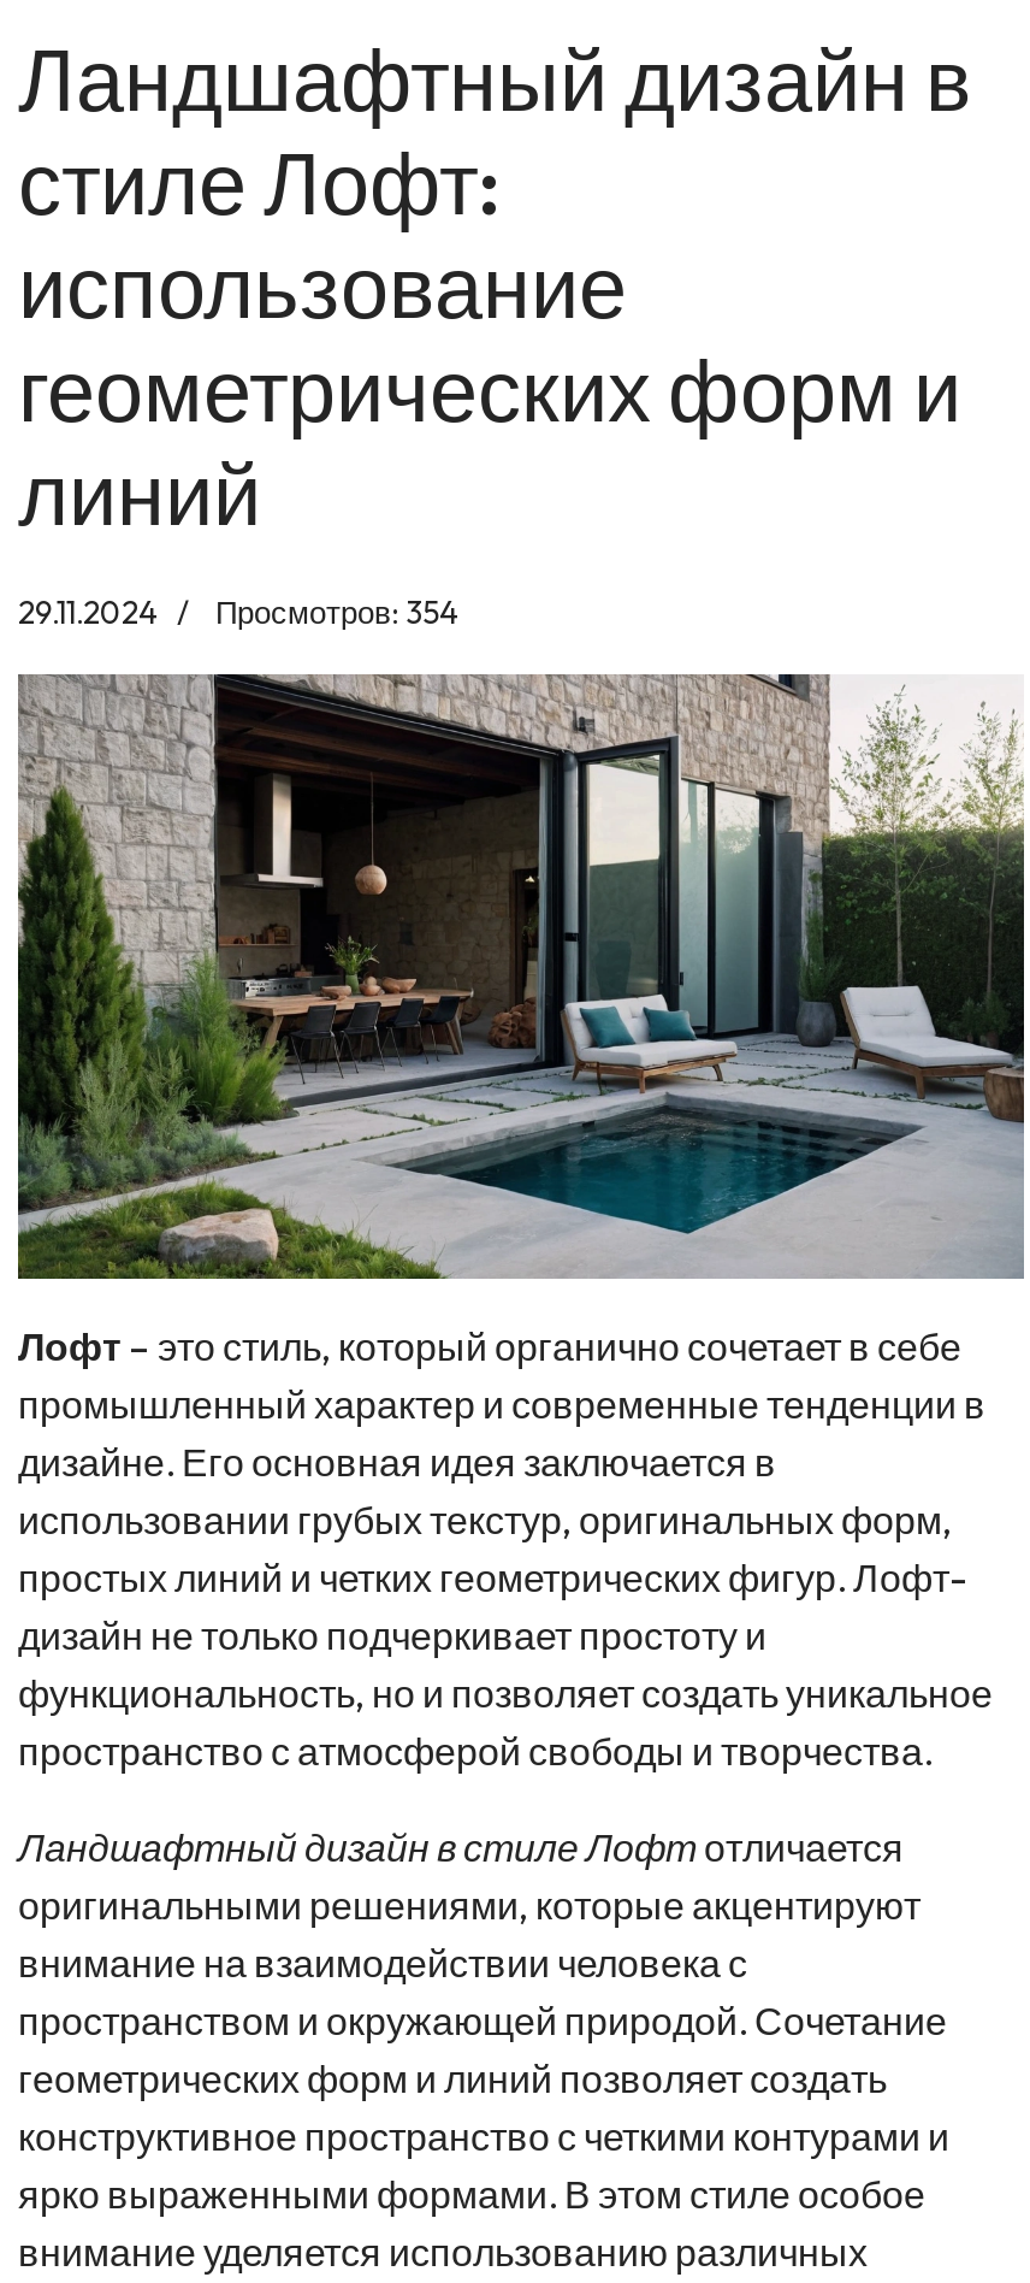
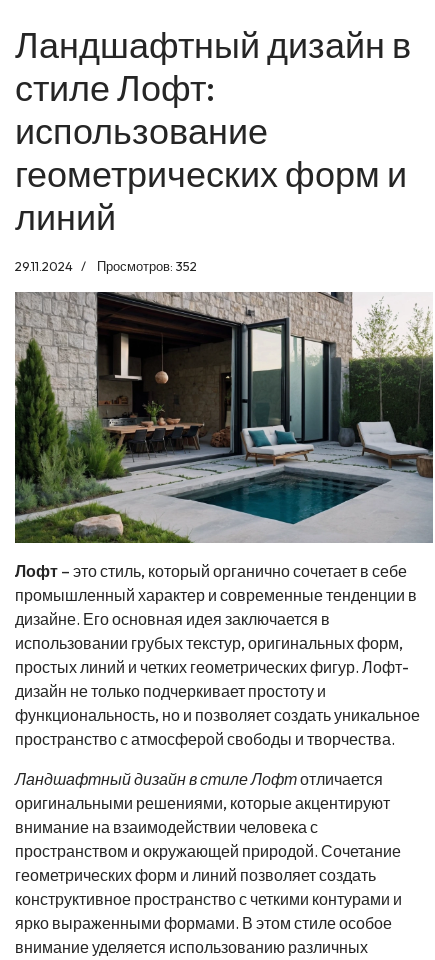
- 29.11.2024 Просмотров: 354
+ 29.11.2024 Просмотров: 352
